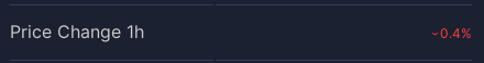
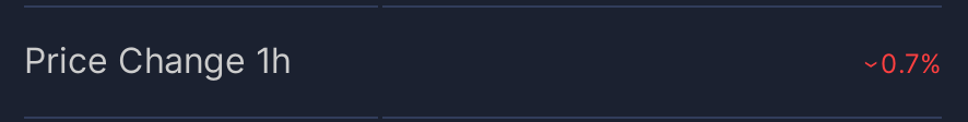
- 0.4%
+ 0.7%
